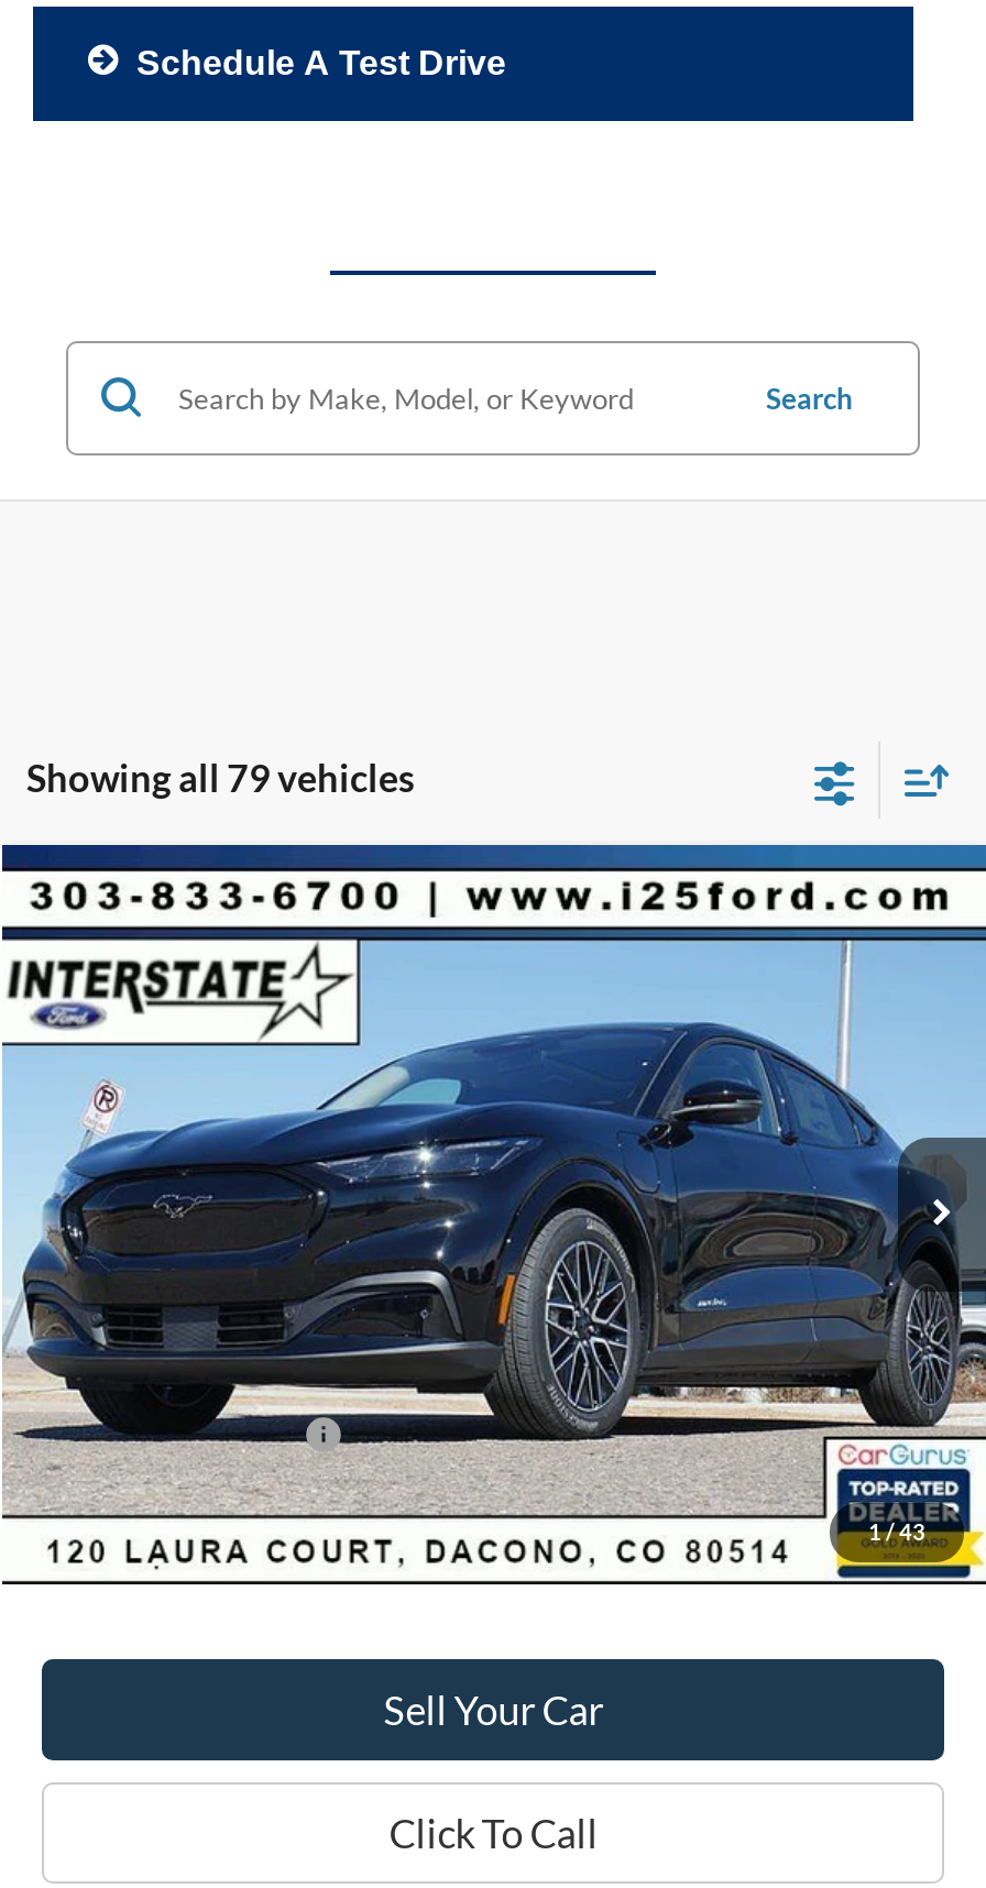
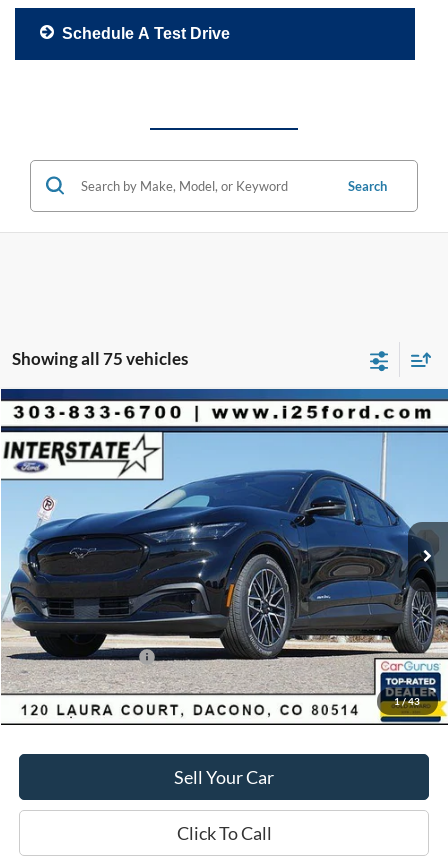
- Showing all 79 vehicles
+ Showing all 75 vehicles
